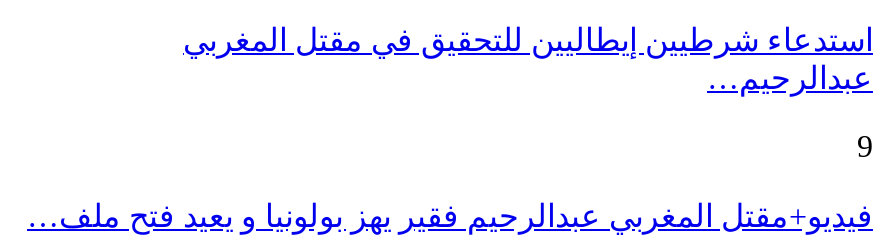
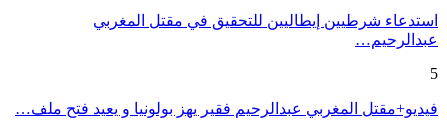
- 9
+ 5
